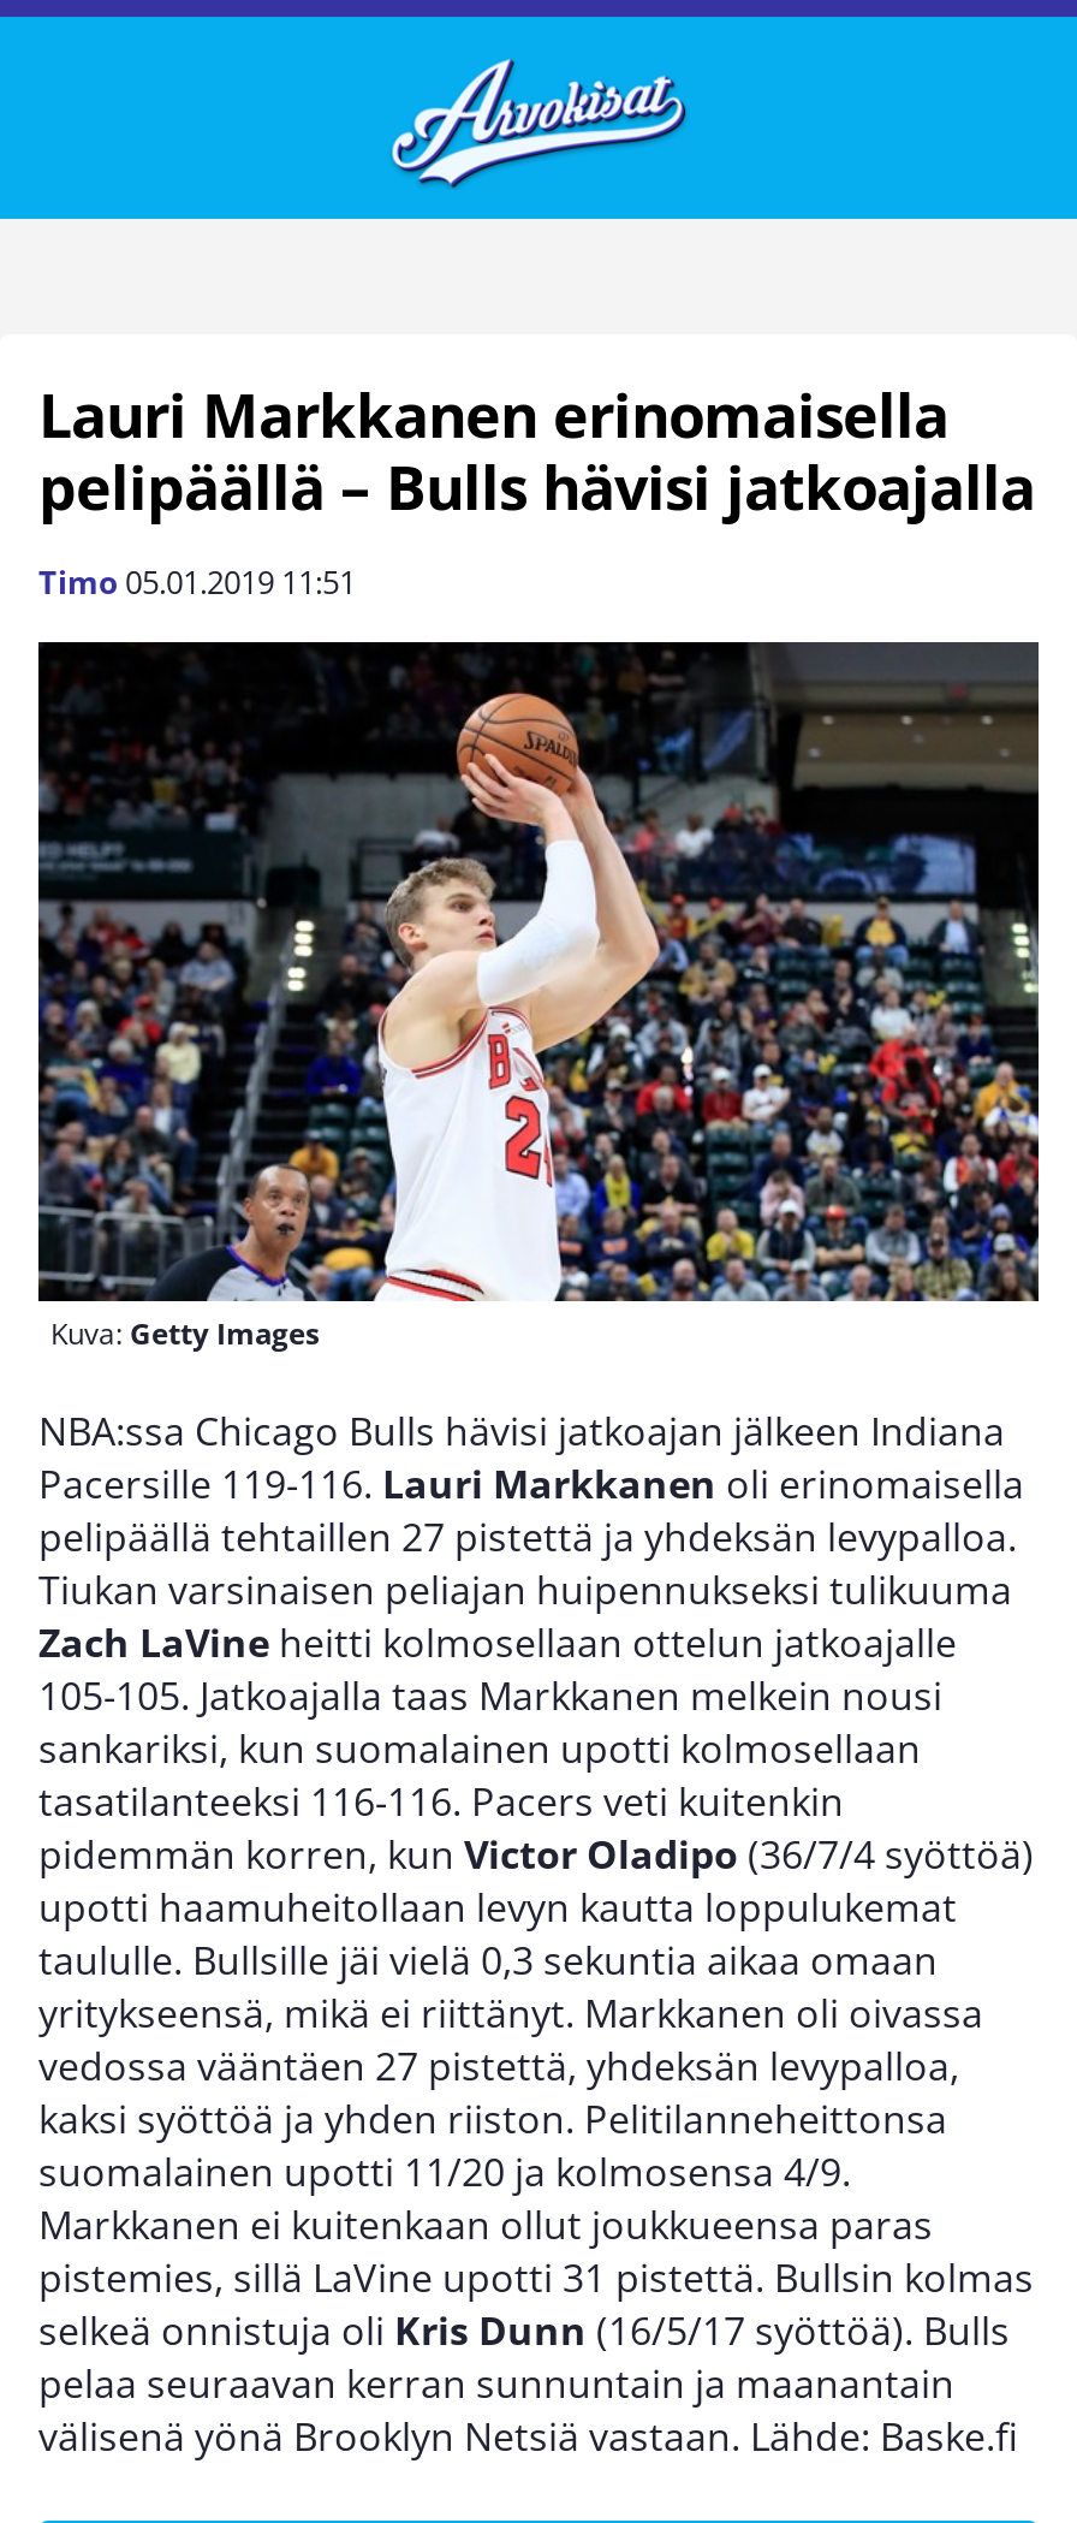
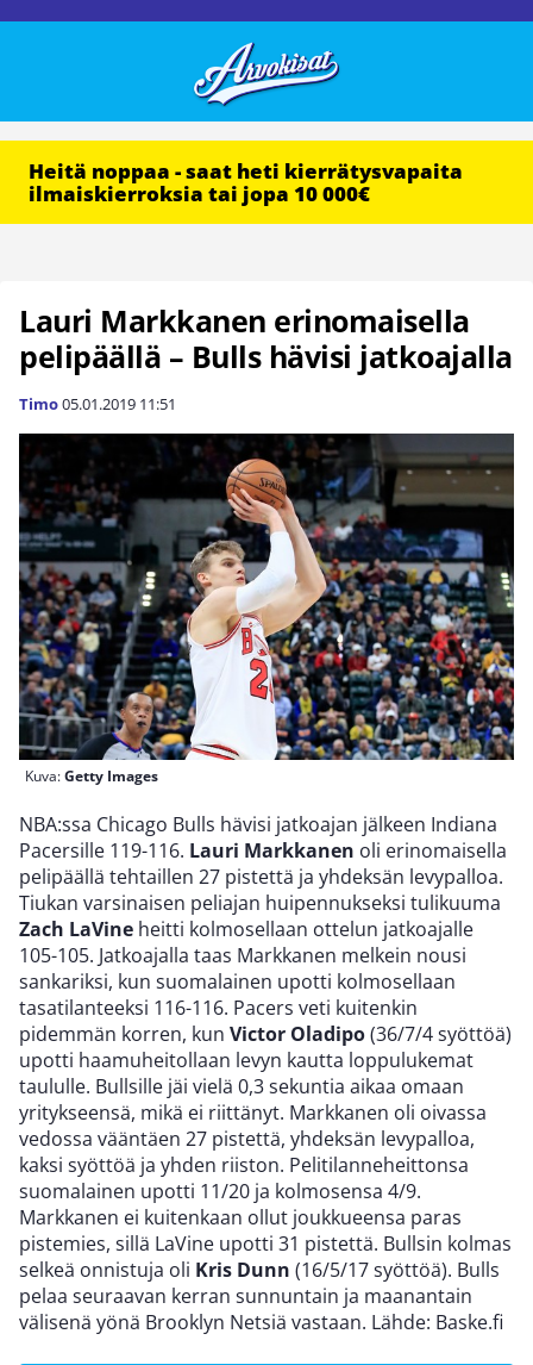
+ Heitä noppaa - saat heti kierrätysvapaita
+ ilmaiskierroksia tai jopa 10 000€
